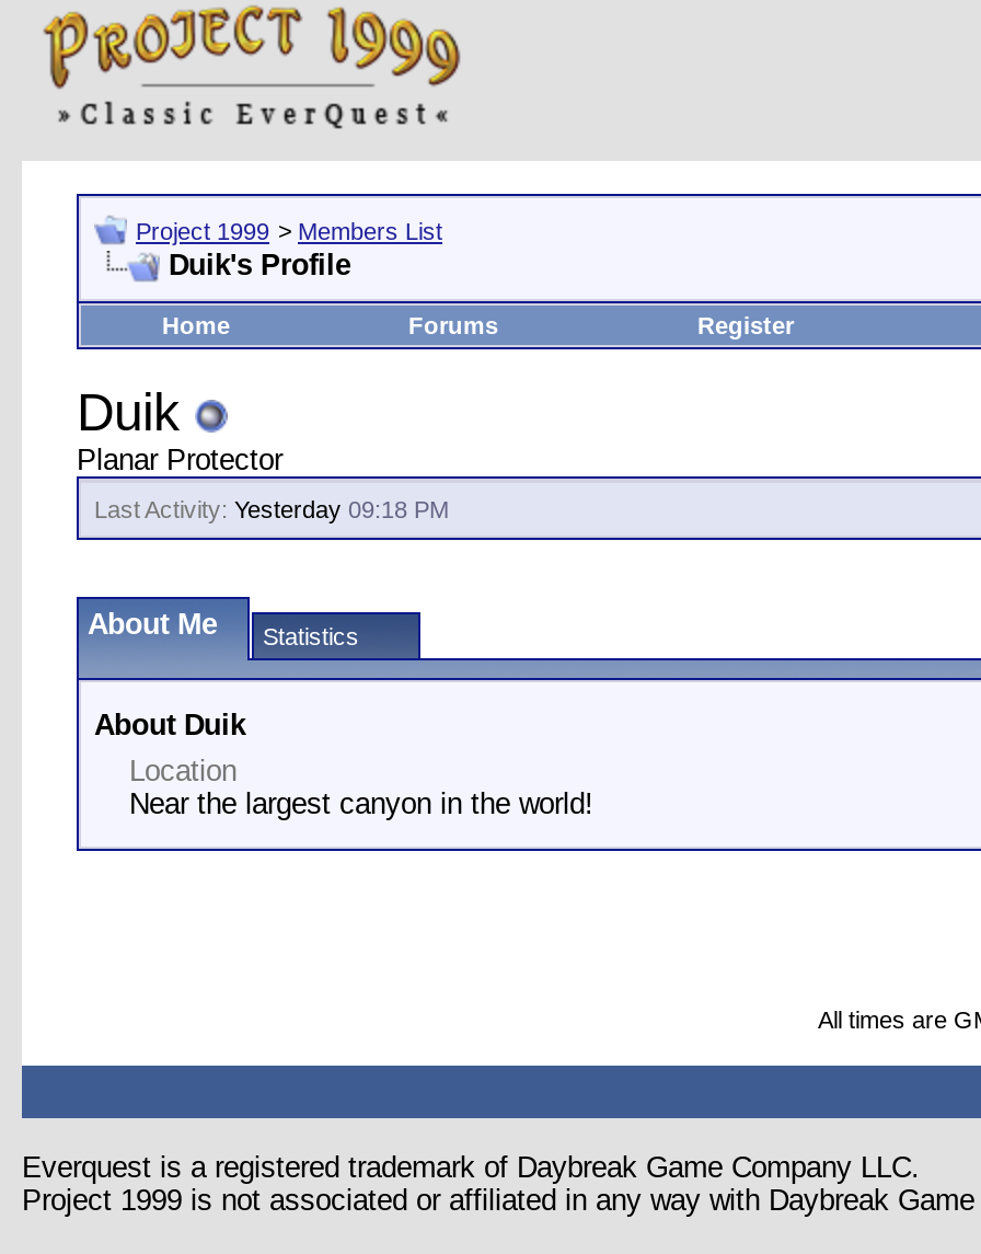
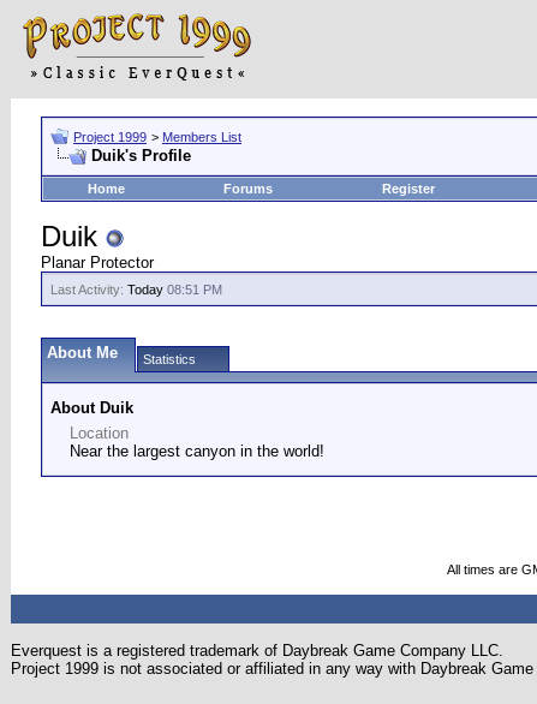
- Last Activity: Yesterday 09:18 PM
+ Last Activity: Today 08:51 PM
